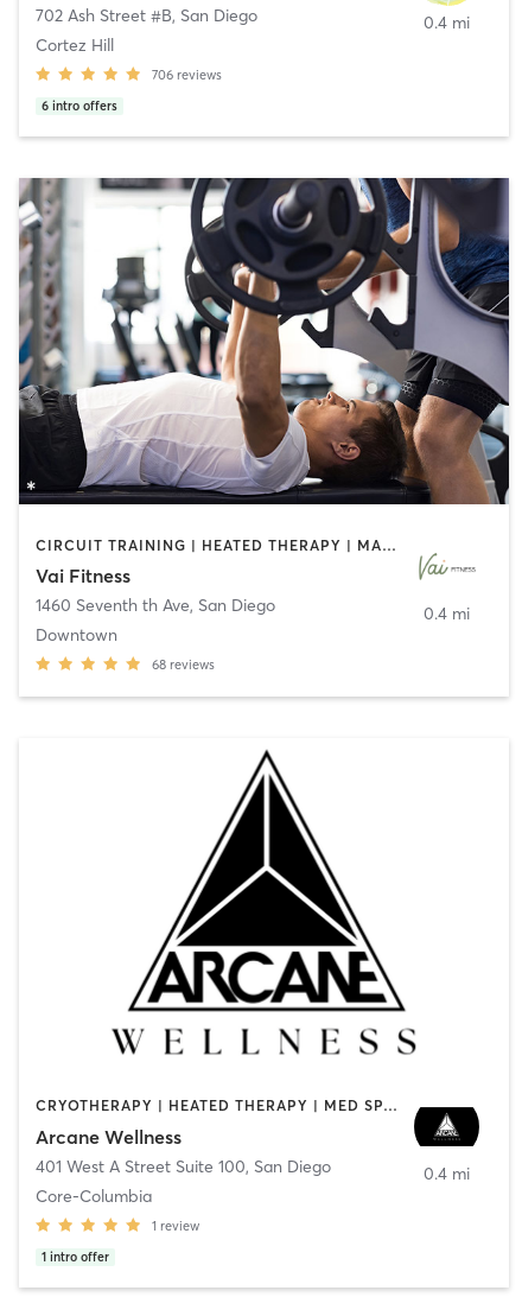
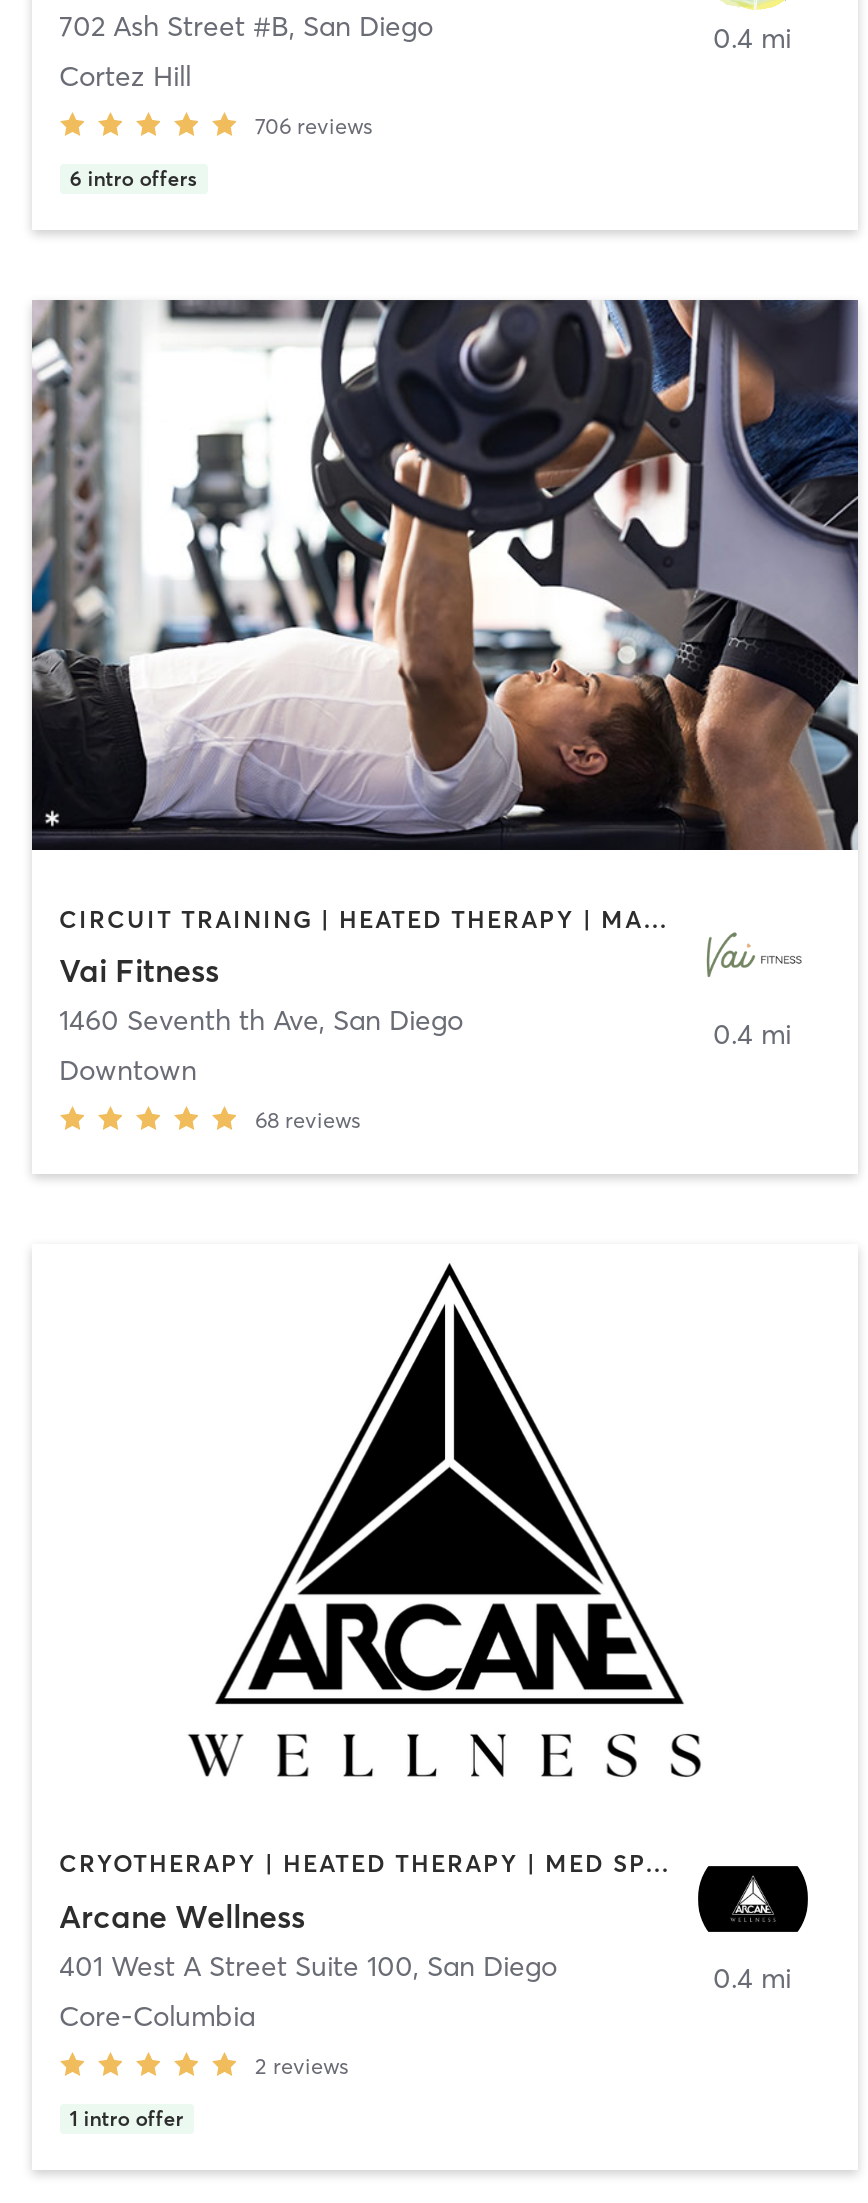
- 1 review
+ 2 reviews
